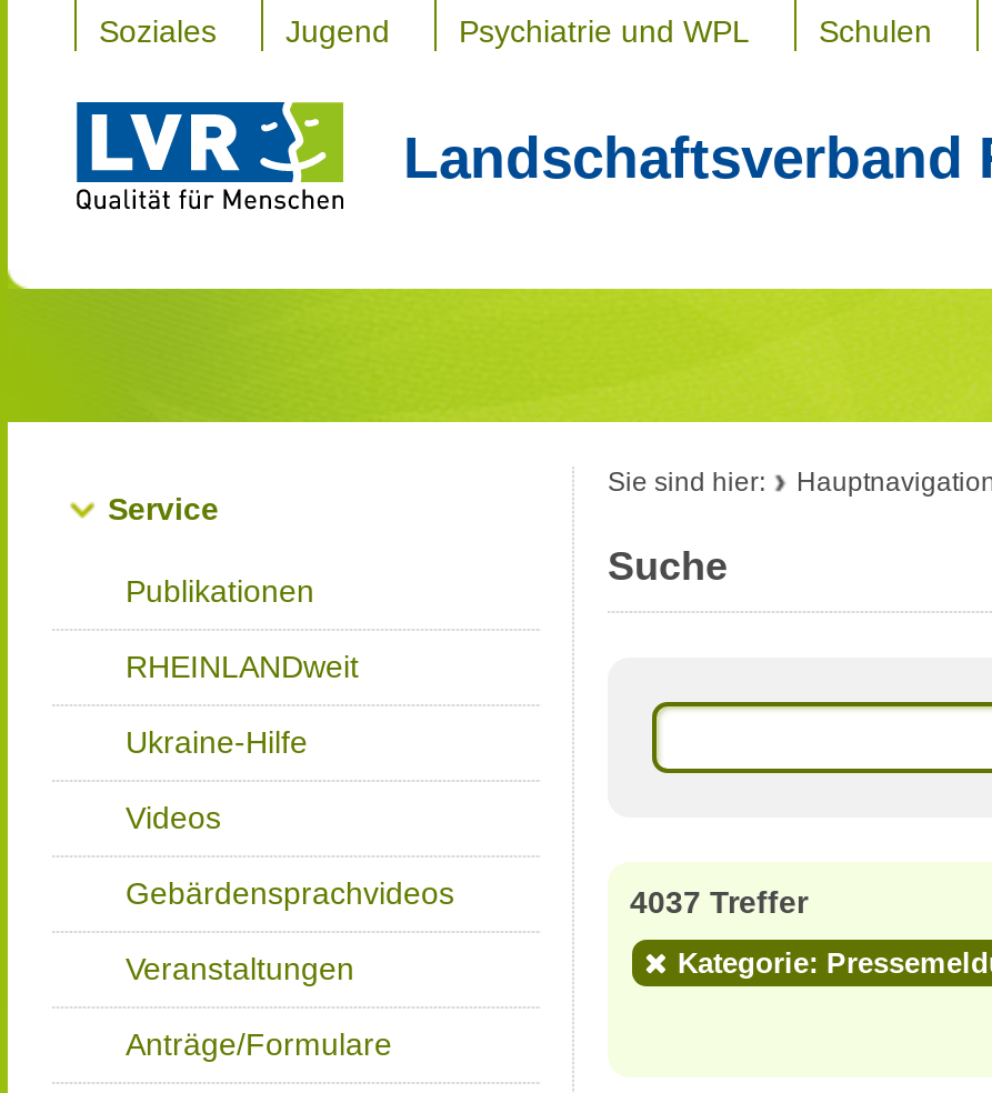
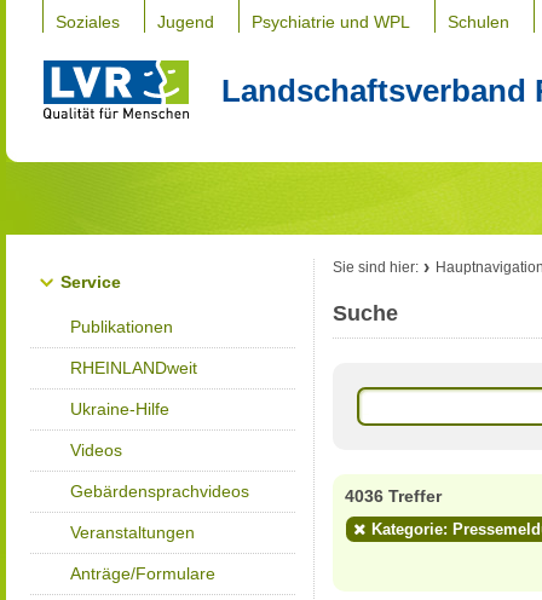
- 4037 Treffer
+ 4036 Treffer
